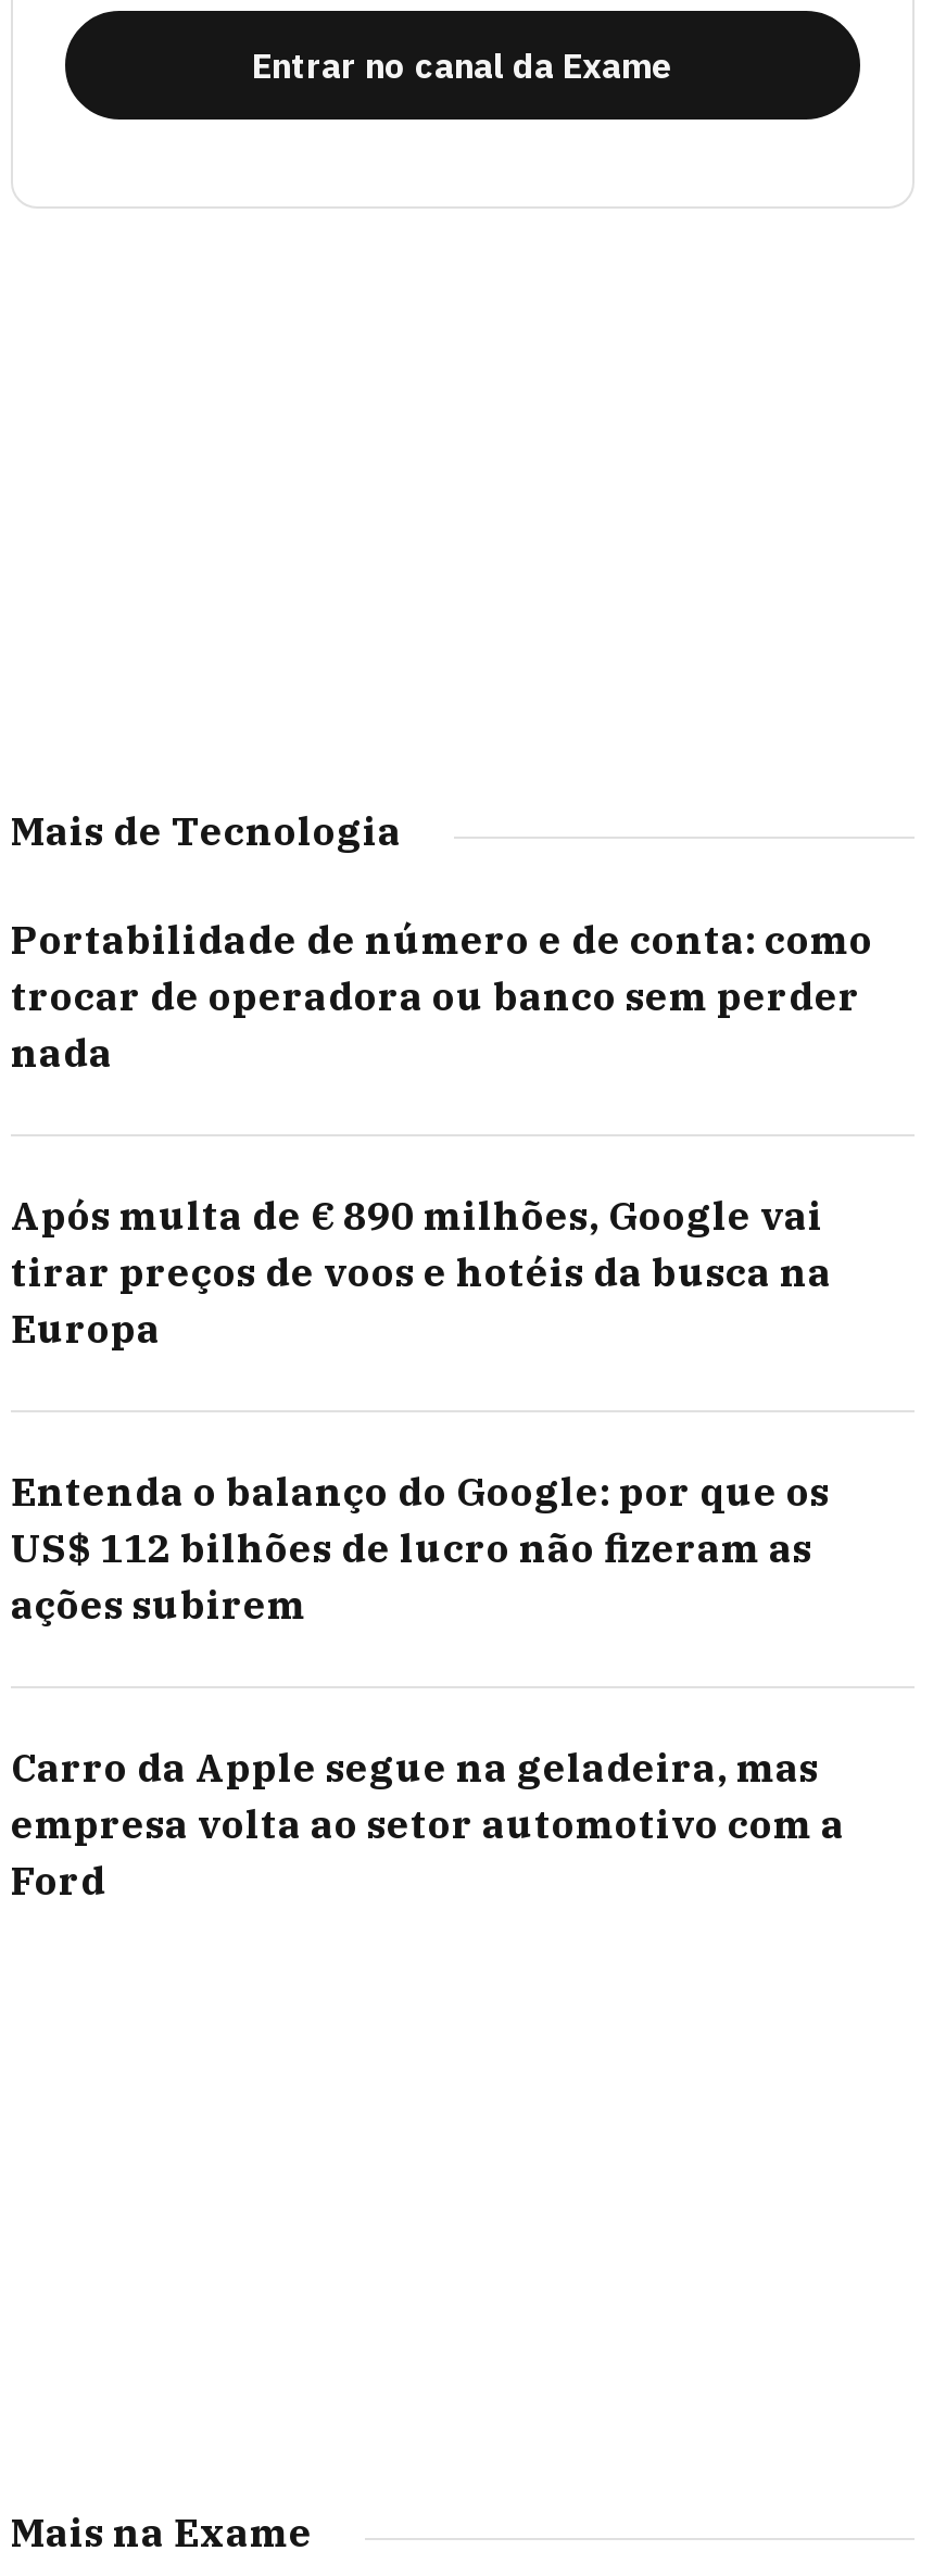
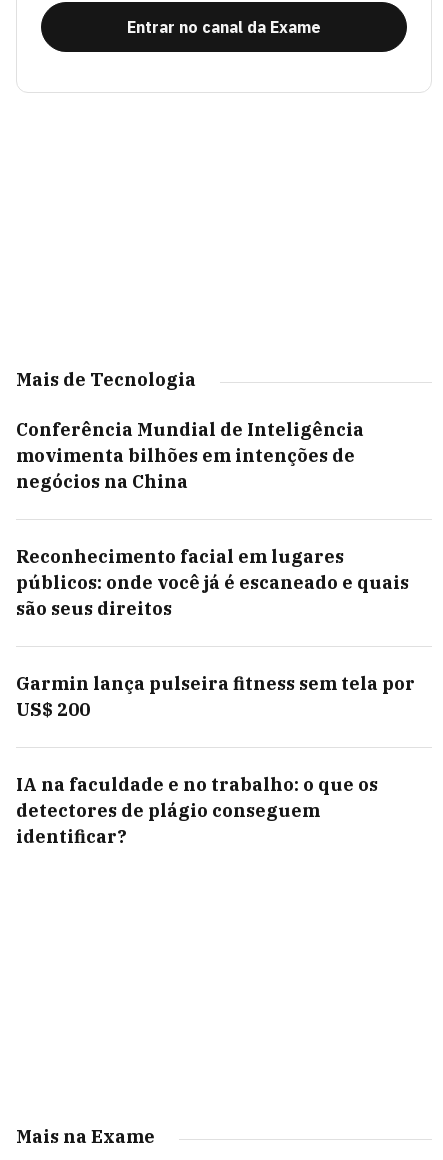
- Portabilidade de número e de conta: como
- trocar de operadora ou banco sem perder
- nada
+ Conferência Mundial de Inteligência
+ movimenta bilhões em intenções de
+ negócios na China

- Após multa de € 890 milhões, Google vai
- tirar preços de voos e hotéis da busca na
- Europa
+ Reconhecimento facial em lugares
+ públicos: onde você já é escaneado e quais
+ são seus direitos

- Entenda o balanço do Google: por que os
- US$ 112 bilhões de lucro não fizeram as
- ações subirem
+ Garmin lança pulseira fitness sem tela por
+ US$ 200

- Carro da Apple segue na geladeira, mas
- empresa volta ao setor automotivo com a
- Ford
+ IA na faculdade e no trabalho: o que os
+ detectores de plágio conseguem
+ identificar?
